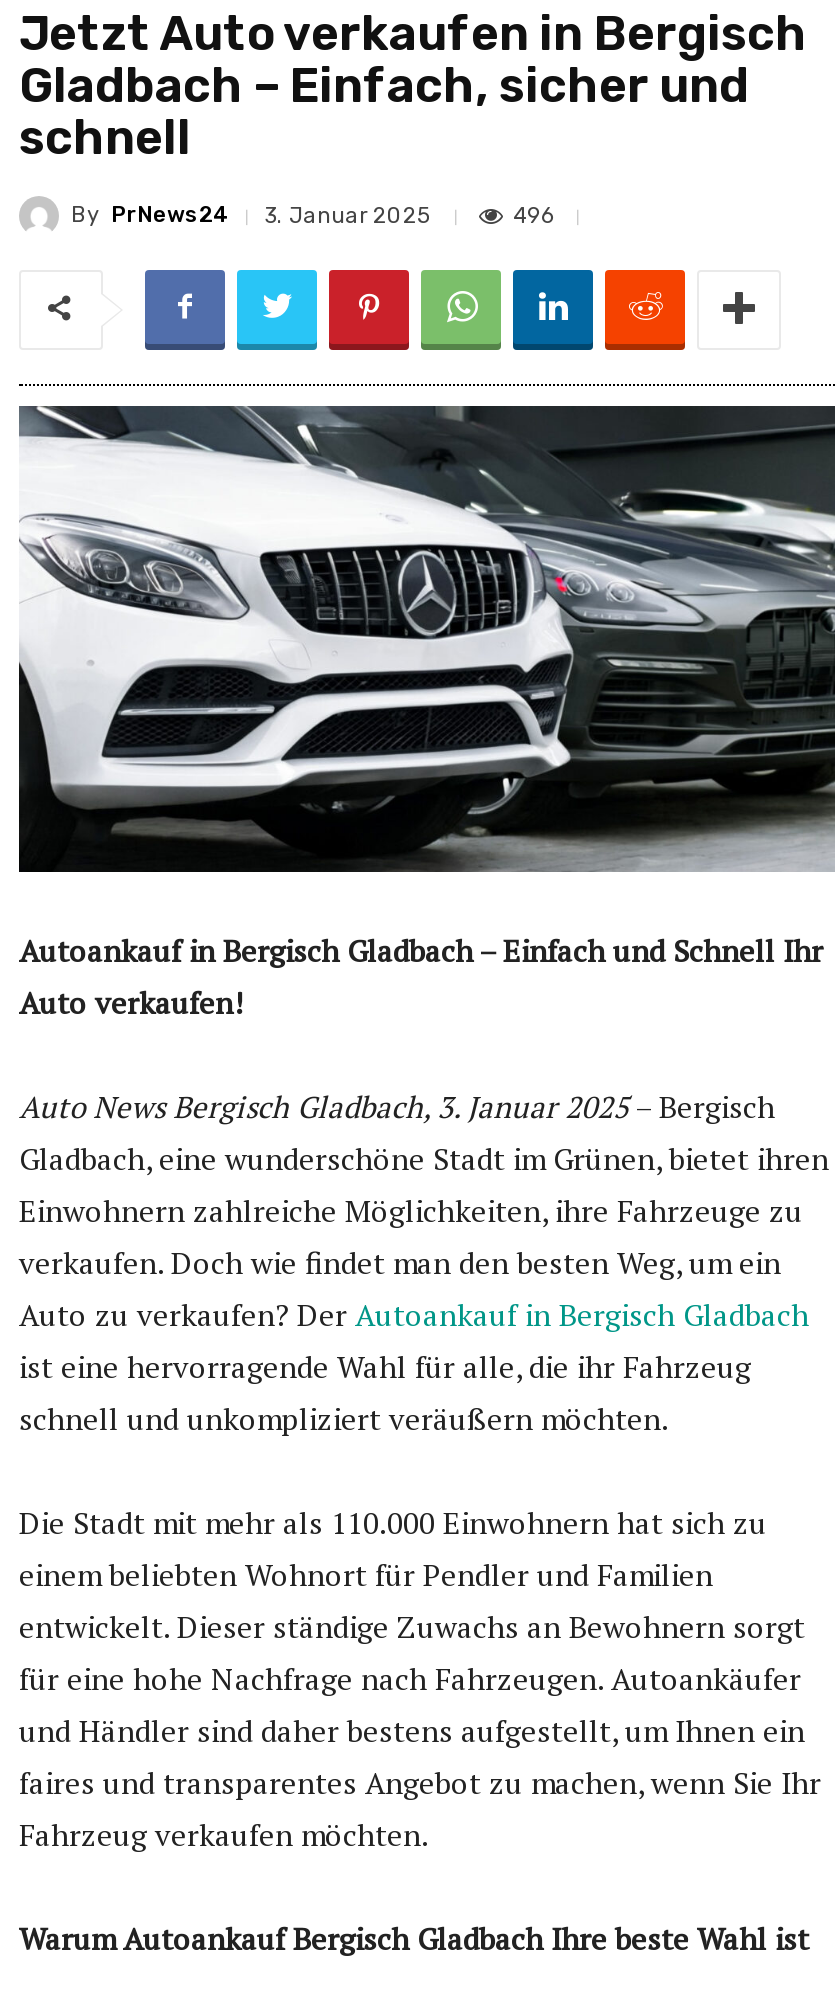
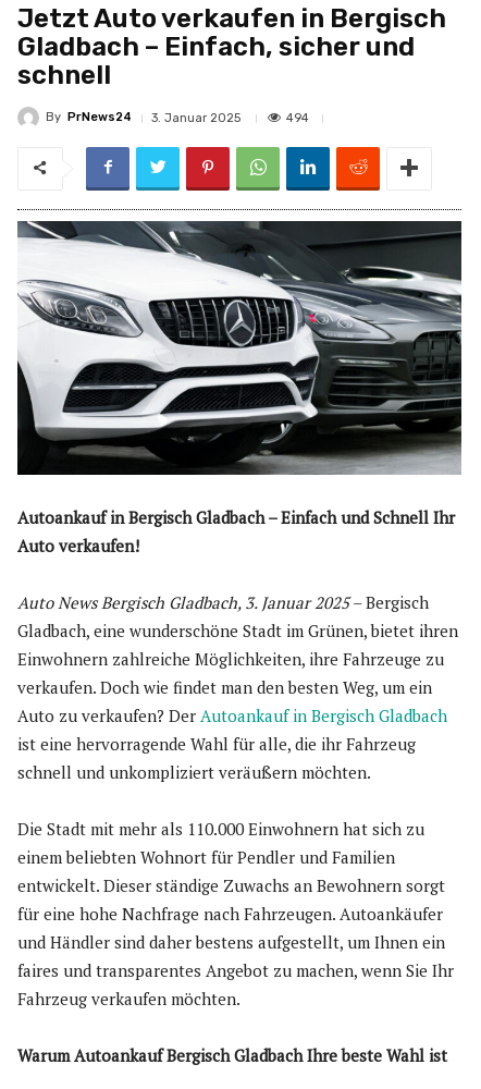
- 496
+ 494
